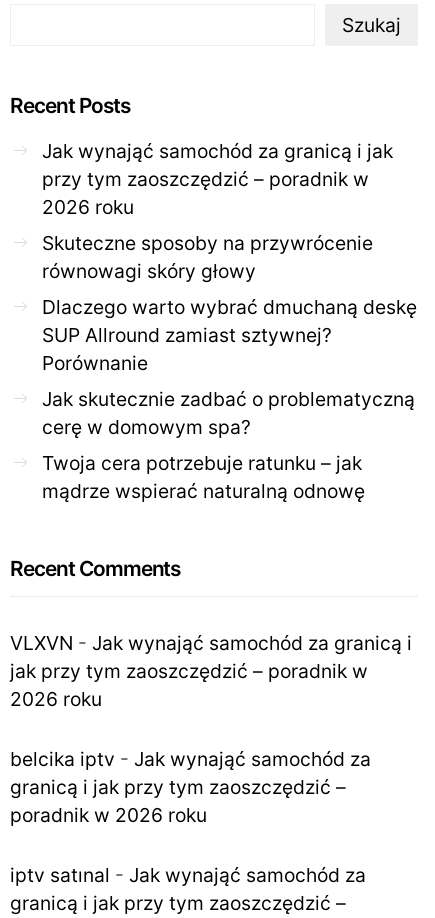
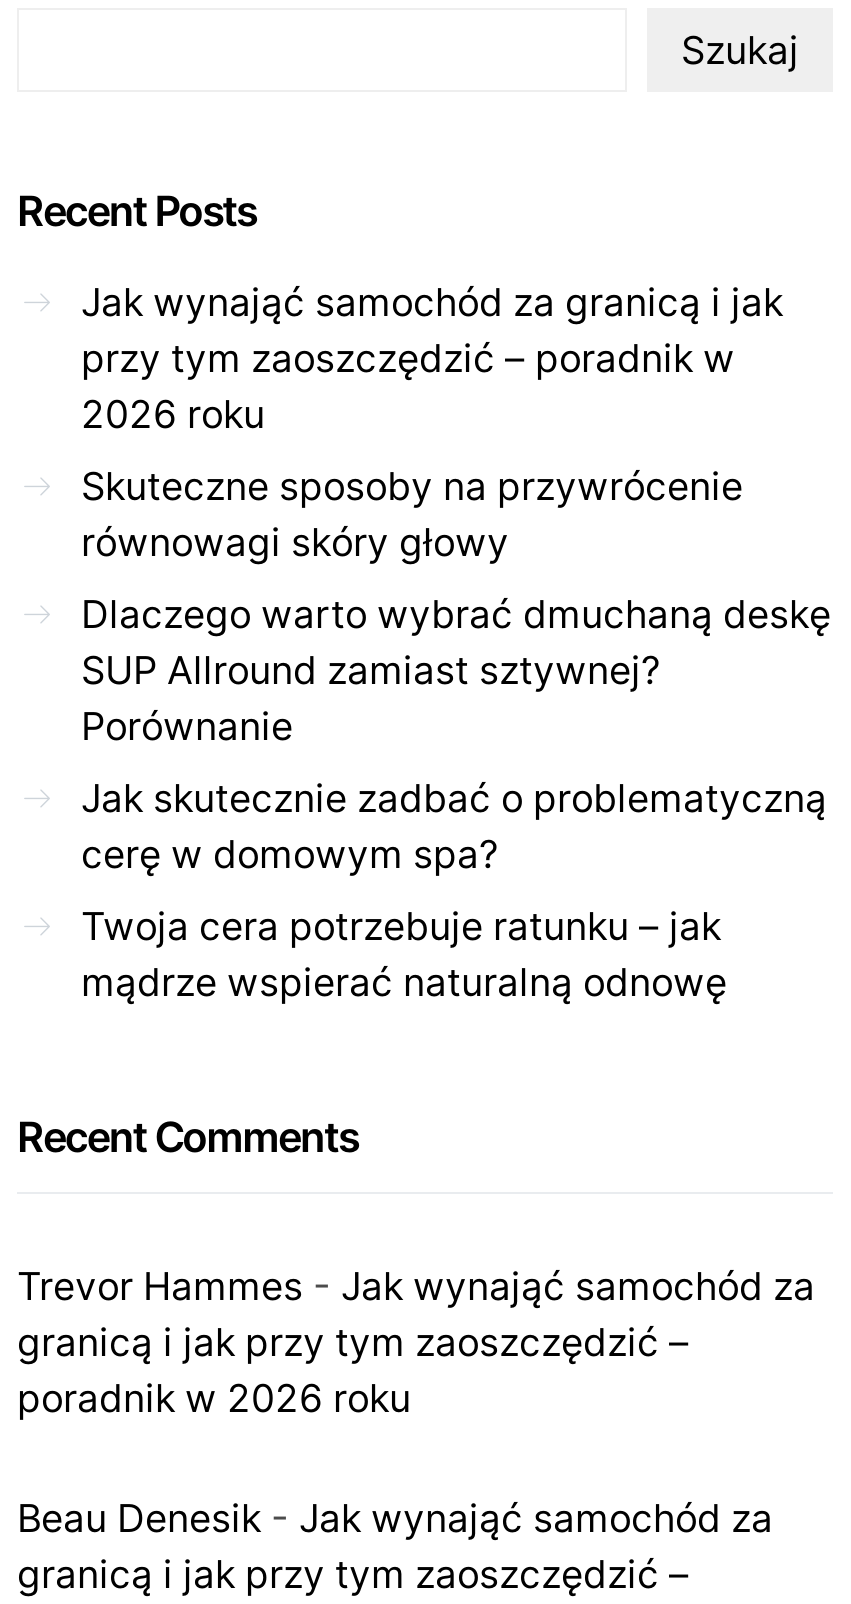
- VLXVN - Jak wynająć samochód za granicą i
- jak przy tym zaoszczędzić – poradnik w
- 2026 roku
- belcika iptv - Jak wynająć samochód za
+ Trevor Hammes - Jak wynająć samochód za

- iptv satınal - Jak wynająć samochód za
+ Beau Denesik - Jak wynająć samochód za
